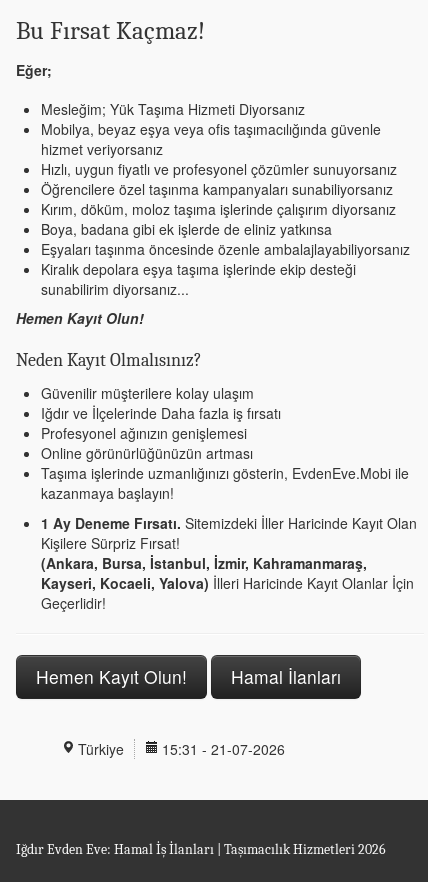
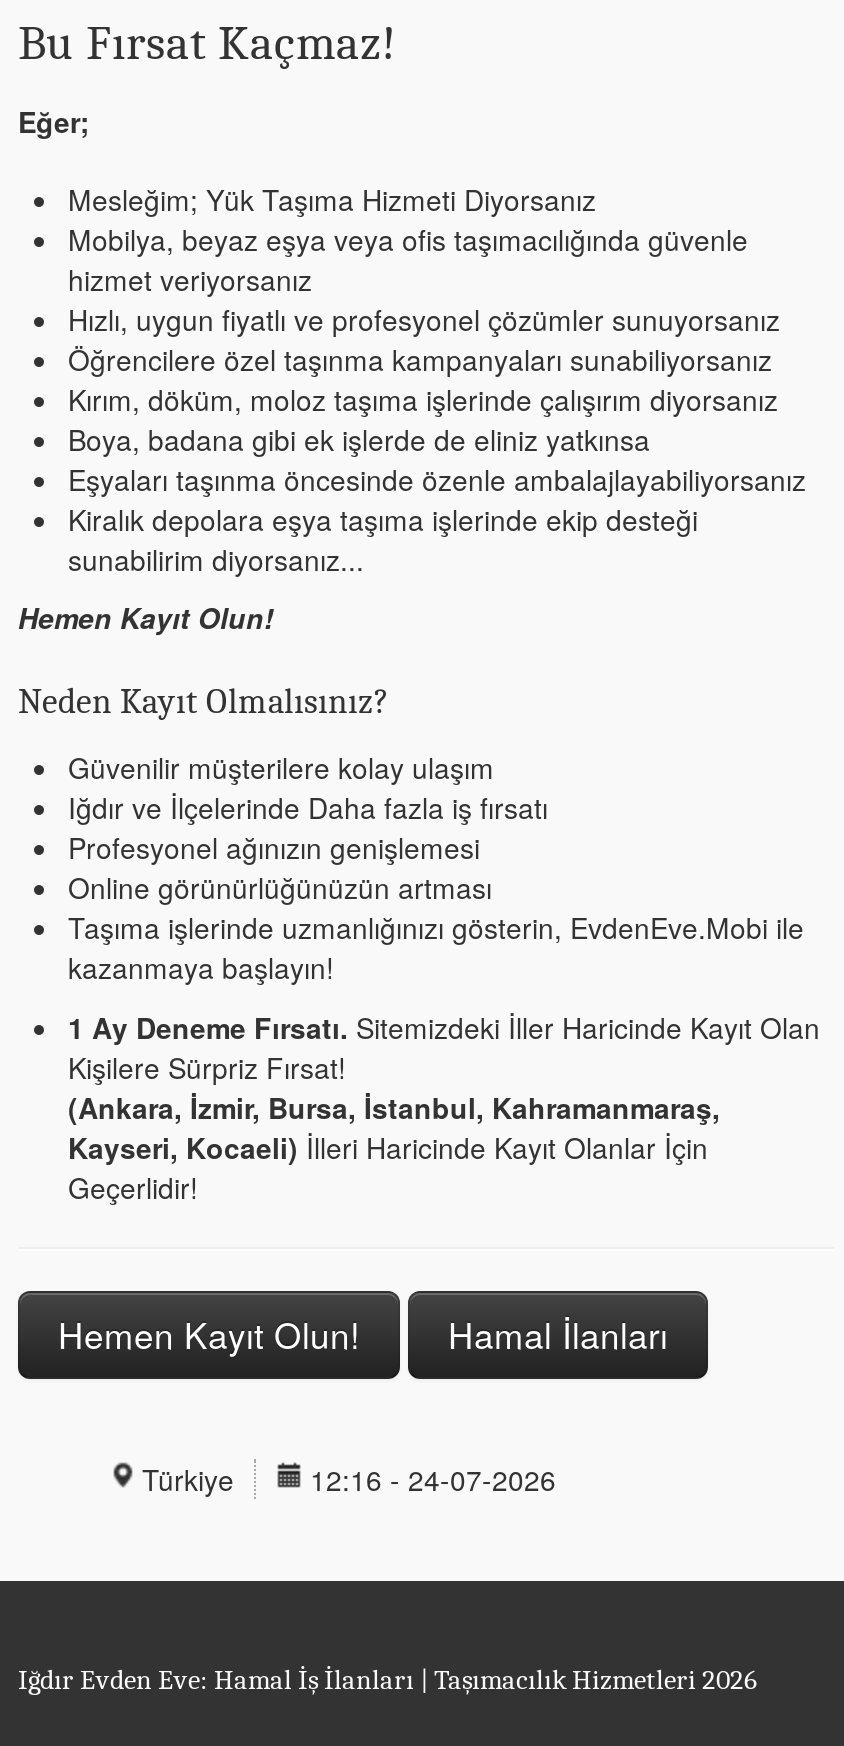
- (Ankara, Bursa, İstanbul, İzmir, Kahramanmaraş,
- Kayseri, Kocaeli, Yalova) İlleri Haricinde Kayıt Olanlar İçin
+ (Ankara, İzmir, Bursa, İstanbul, Kahramanmaraş,
+ Kayseri, Kocaeli) İlleri Haricinde Kayıt Olanlar İçin

- Türkiye 15:31 - 21-07-2026
+ Türkiye 12:16 - 24-07-2026
